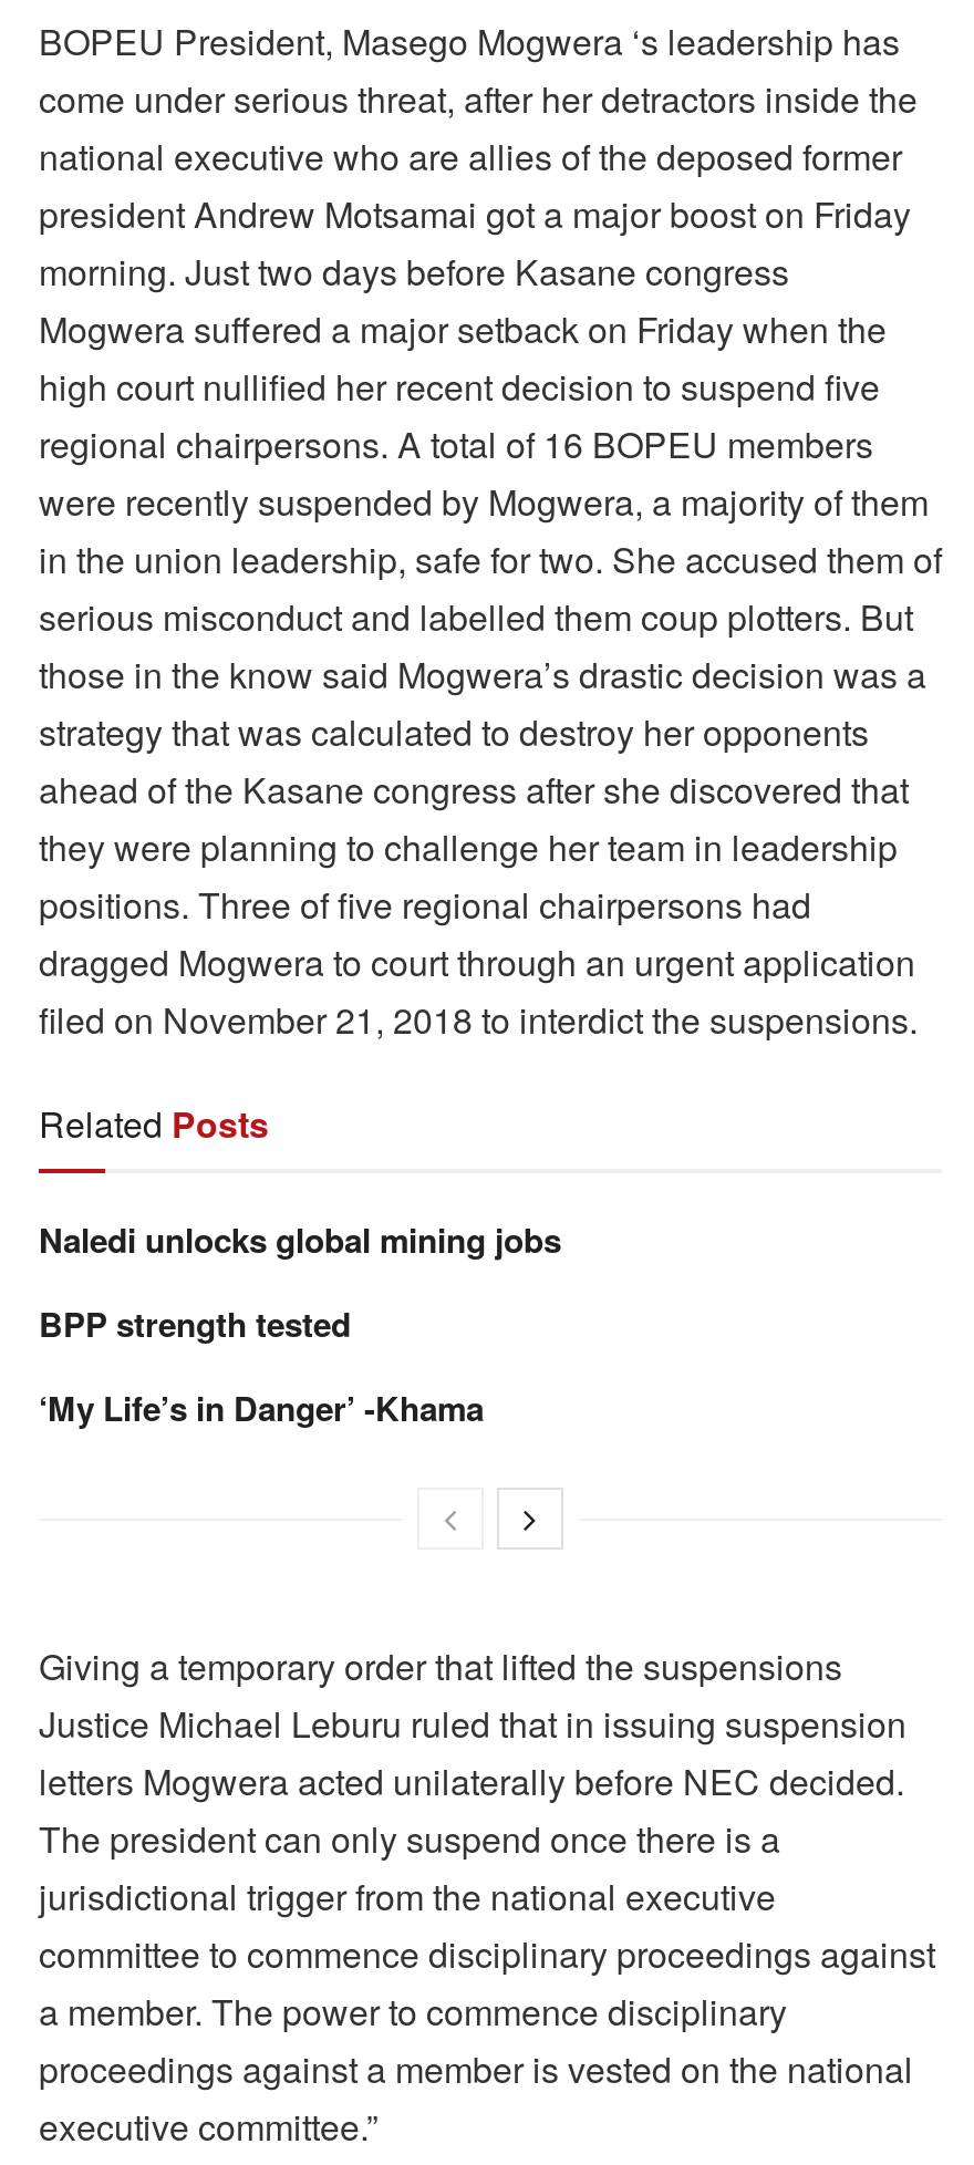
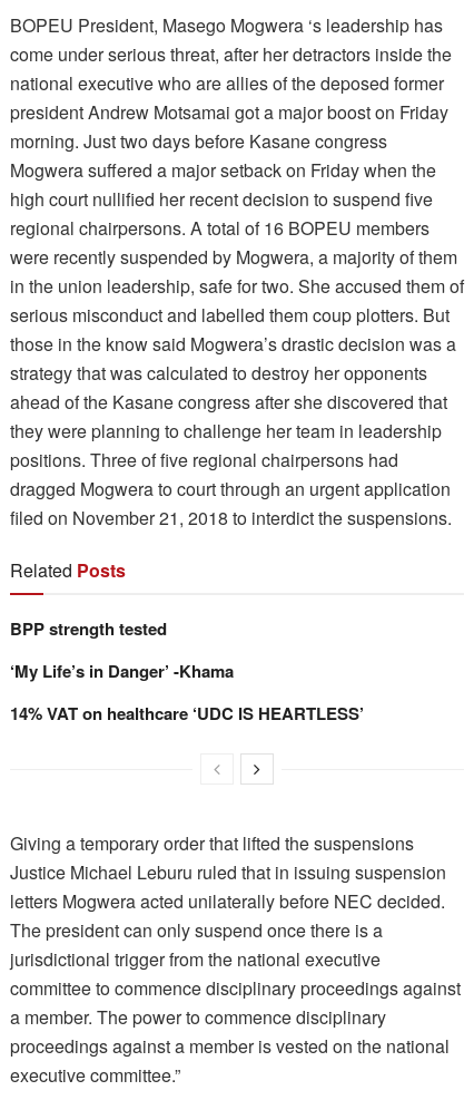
- Naledi unlocks global mining jobs

moved up: BPP strength tested | ‘My Life’s in Danger’ -Khama

+ 14% VAT on healthcare ‘UDC IS HEARTLESS’
